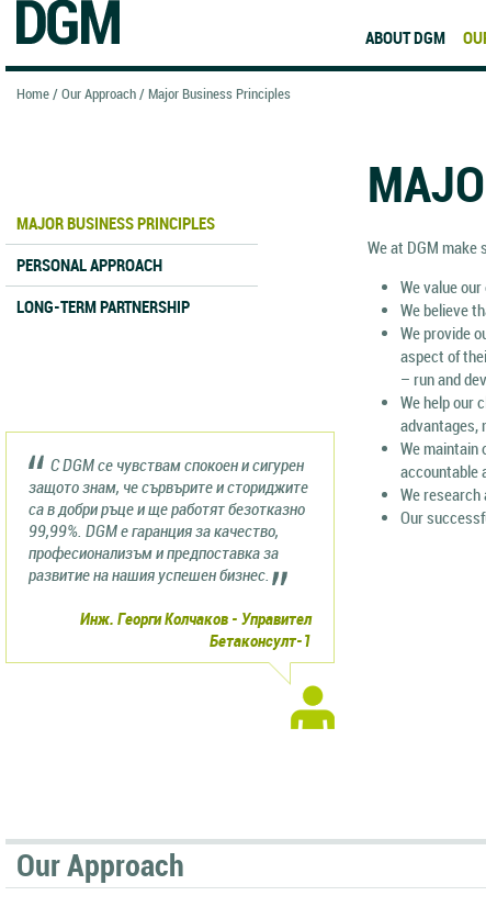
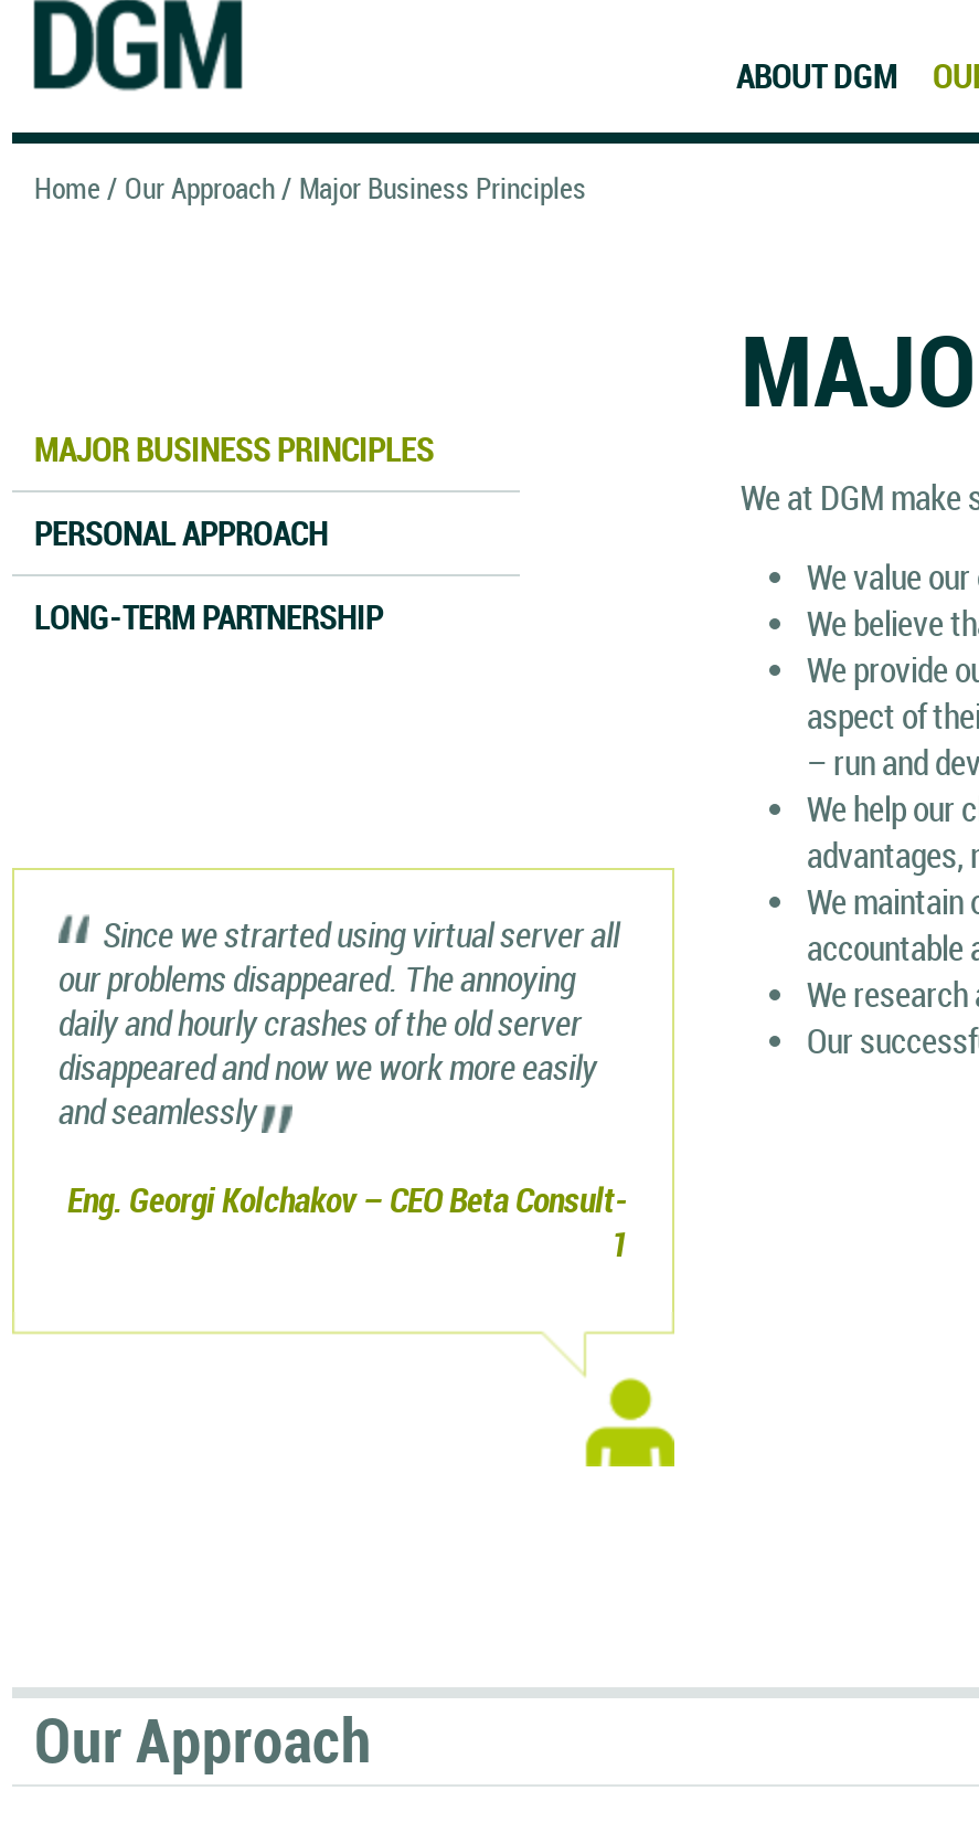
- С DGM се чувствам спокоен и сигурен
- защото знам, че сървърите и сториджите
- са в добри ръце и ще работят безотказно
- 99,99%. DGM е гаранция за качество,
- професионализъм и предпоставка за
- развитие на нашия успешен бизнес.
+ Since we strarted using virtual server all
+ our problems disappeared. The annoying
+ daily and hourly crashes of the old server
+ disappeared and now we work more easily
+ and seamlessly

- Инж. Георги Колчаков - Управител
- Бетаконсулт-1
+ Eng. Georgi Kolchakov – CEO Beta Consult-
+ 1
